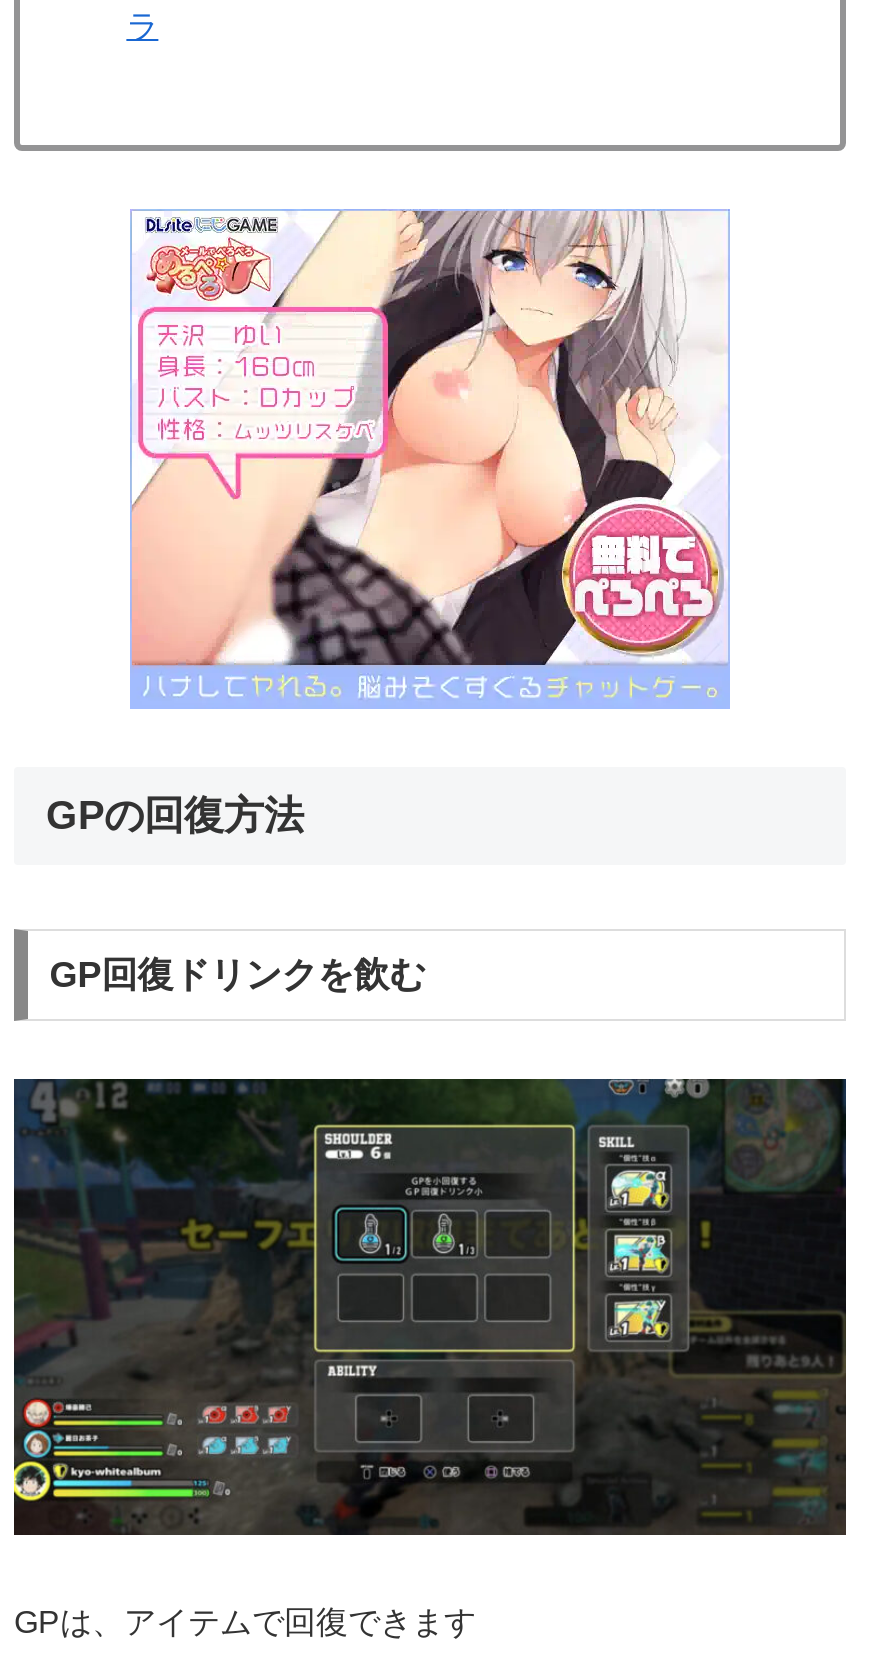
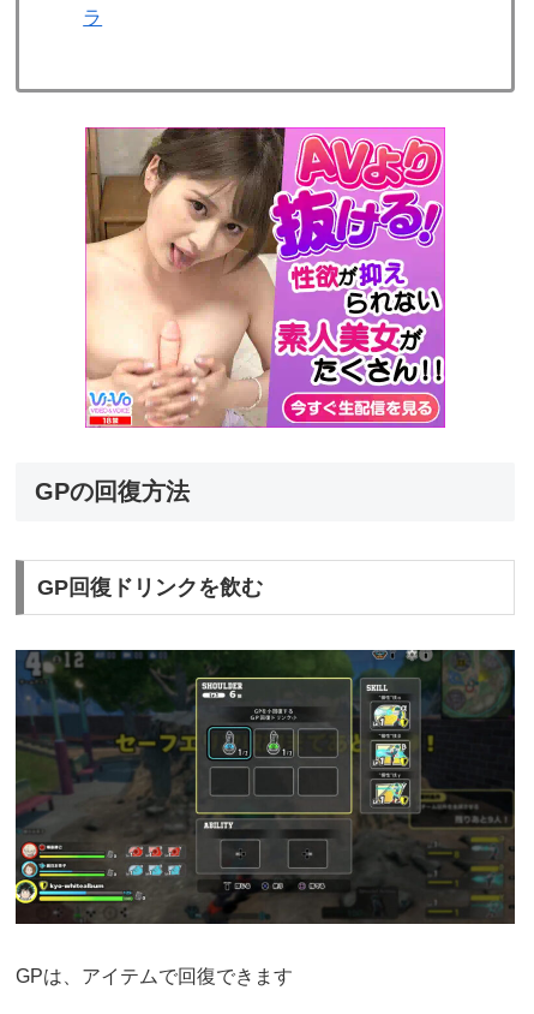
- [image]
+ [image]
